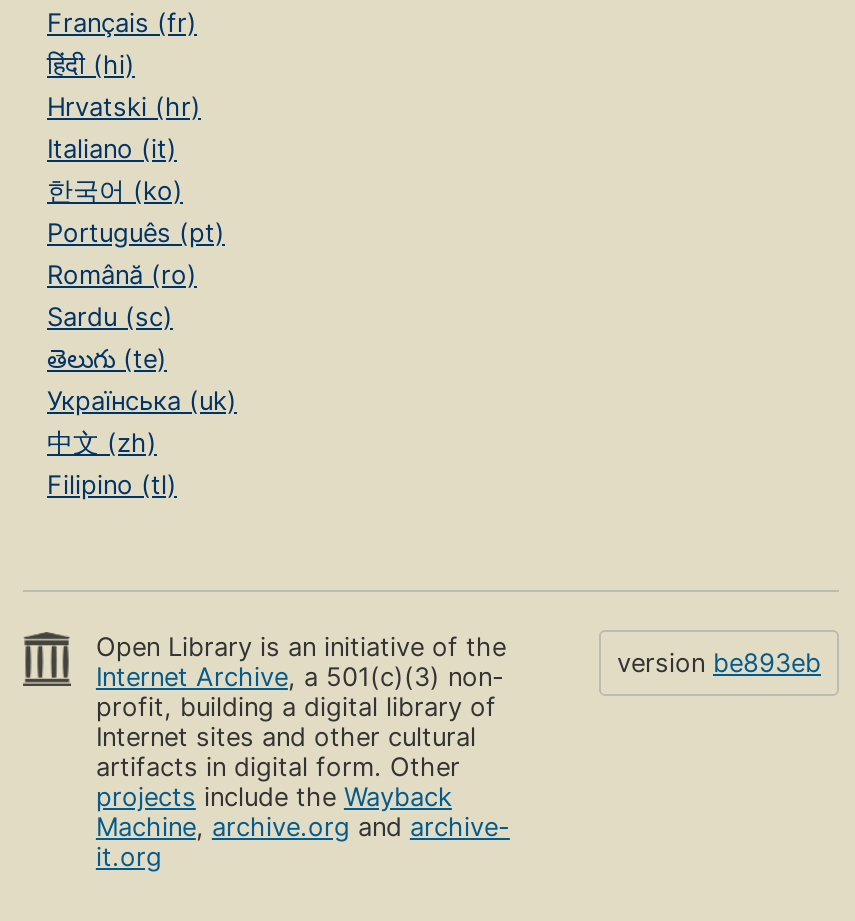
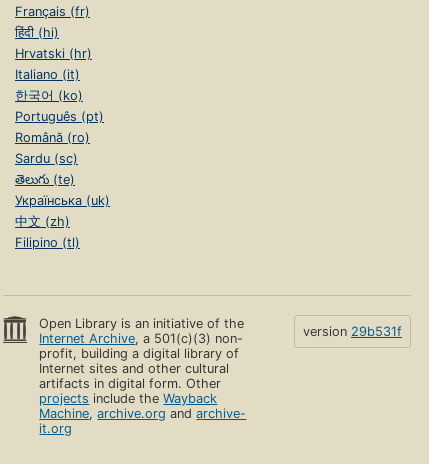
- version be893eb
+ version 29b531f
